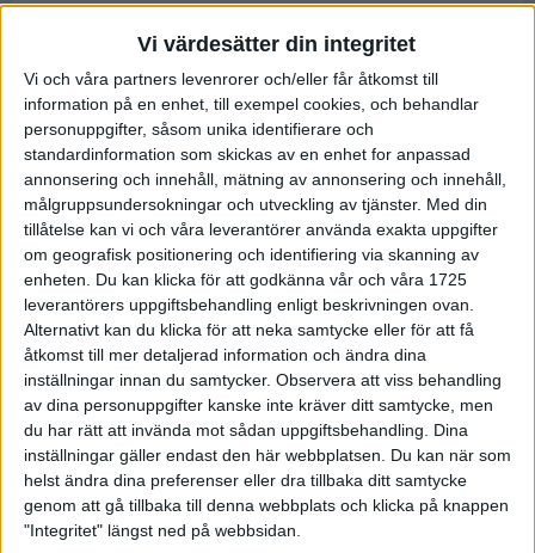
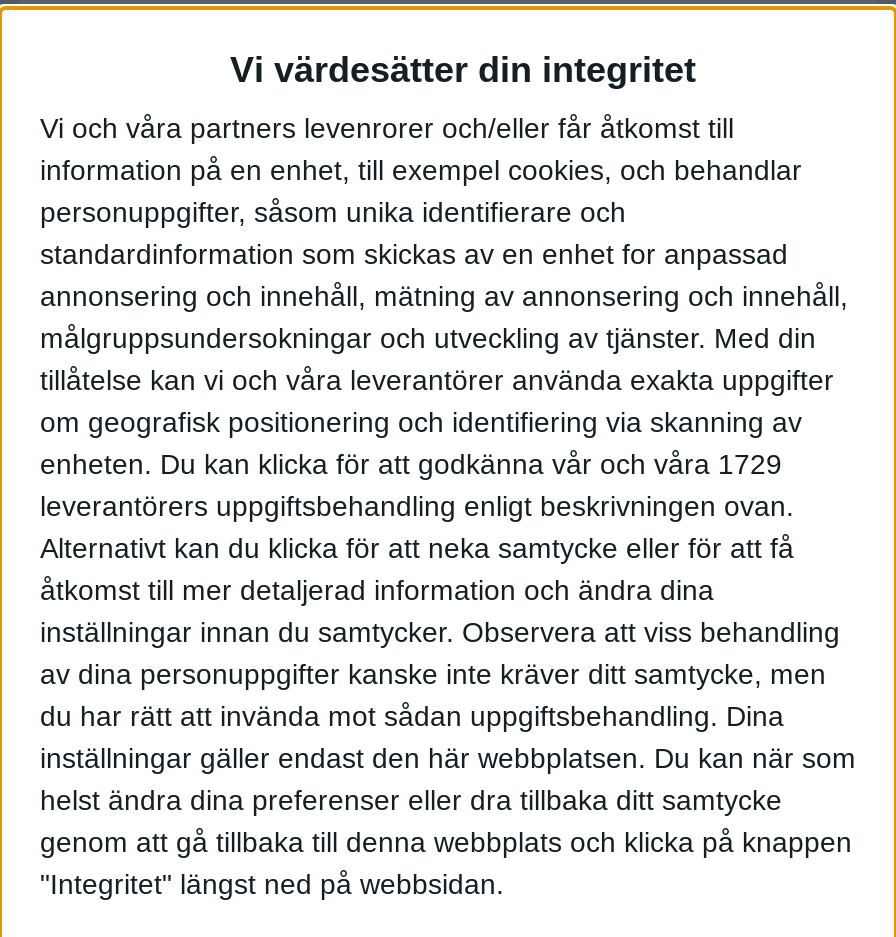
- enheten. Du kan klicka för att godkänna vår och våra 1725
+ enheten. Du kan klicka för att godkänna vår och våra 1729
